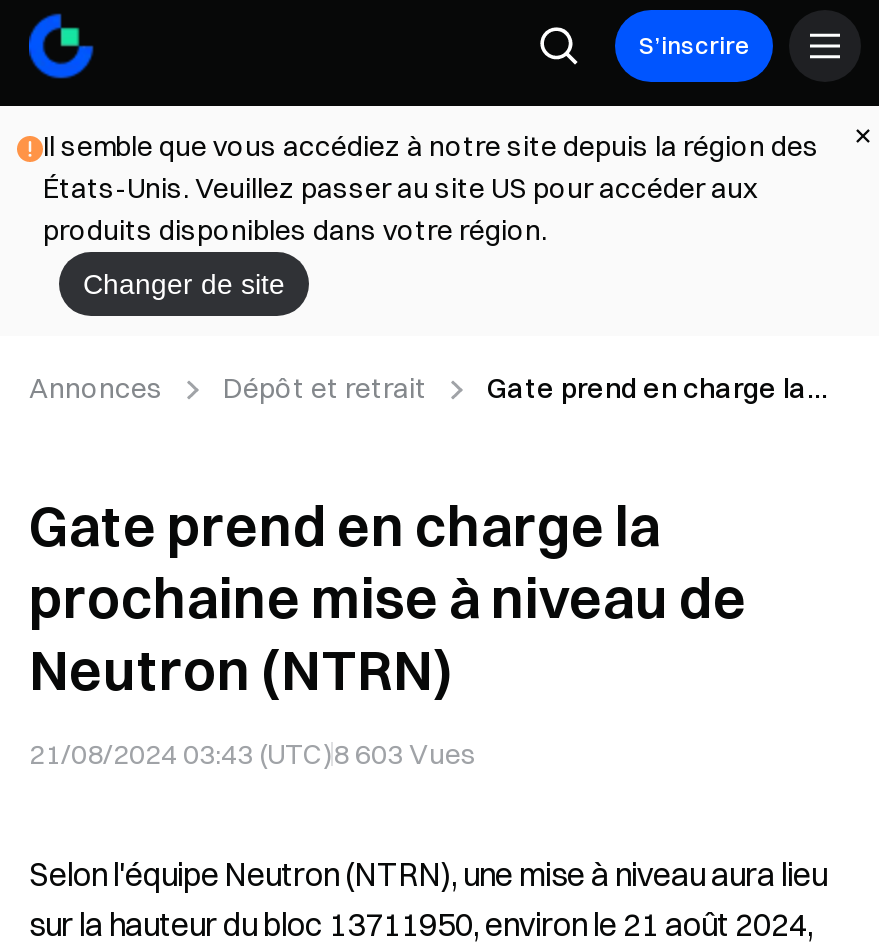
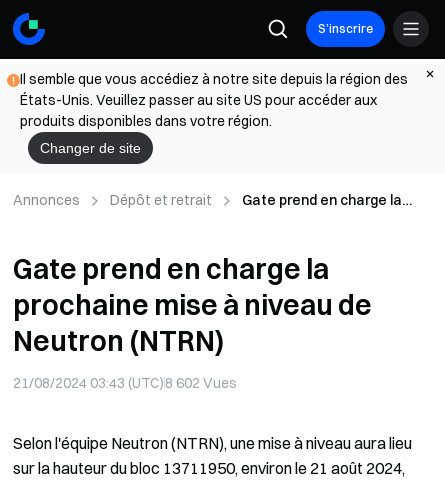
- 21/08/2024 03:43 (UTC)8 603 Vues
+ 21/08/2024 03:43 (UTC)8 602 Vues
